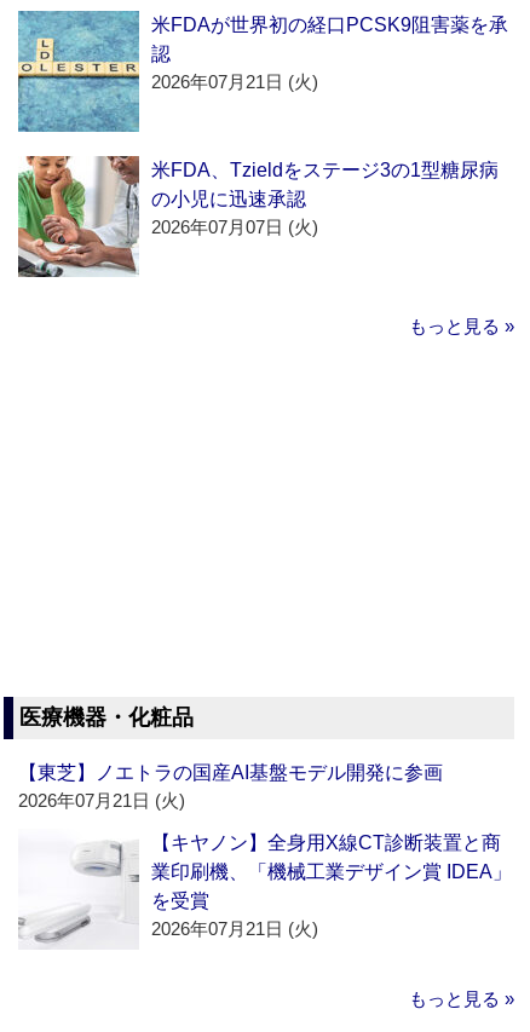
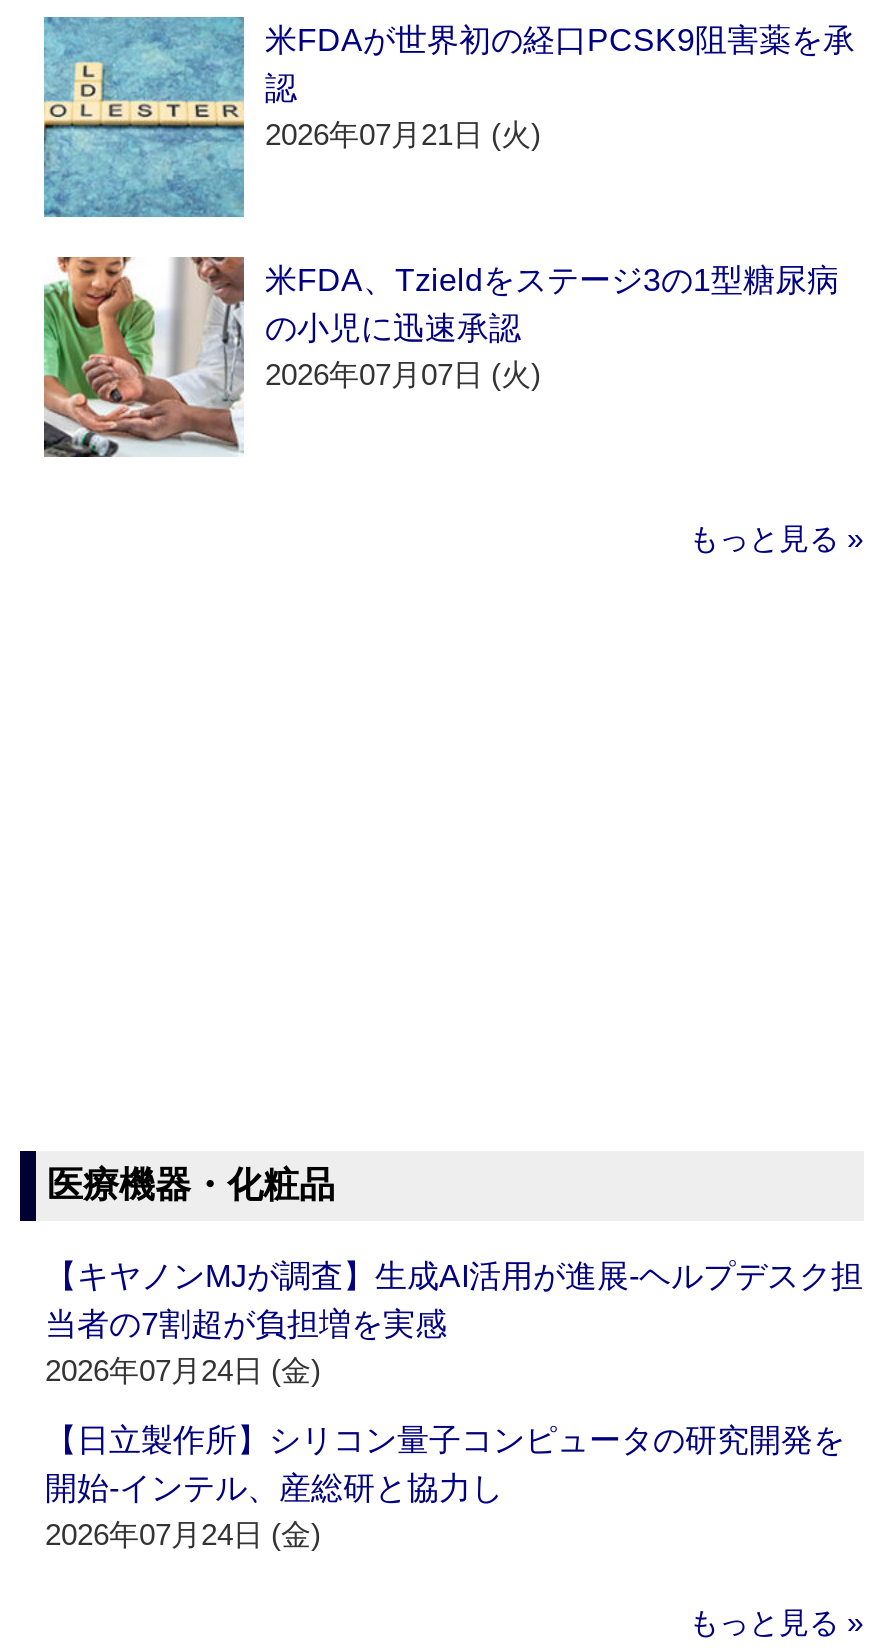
- 【東芝】ノエトラの国産AI基盤モデル開発に参画
- 2026年07月21日 (火)
+ 【キヤノンMJが調査】生成AI活用が進展‐ヘルプデスク担
+ 当者の7割超が負担増を実感
+ 2026年07月24日 (金)

- 【キヤノン】全身用X線CT診断装置と商
- 業印刷機、「機械工業デザイン賞 IDEA」
- を受賞
- 2026年07月21日 (火)
+ 【日立製作所】シリコン量子コンピュータの研究開発を
+ 開始‐インテル、産総研と協力し
+ 2026年07月24日 (金)
